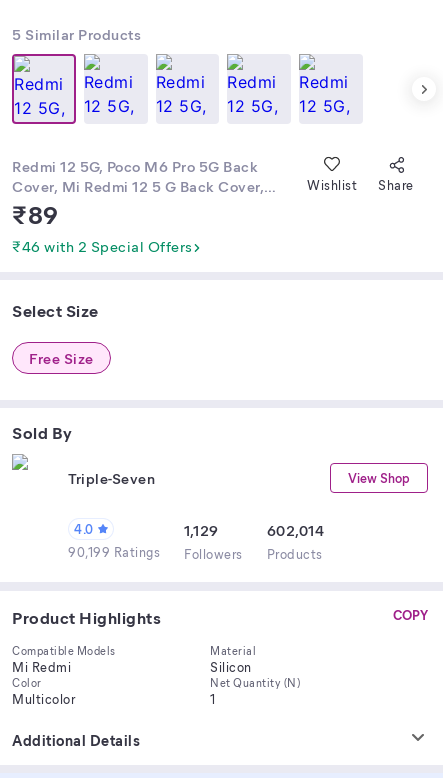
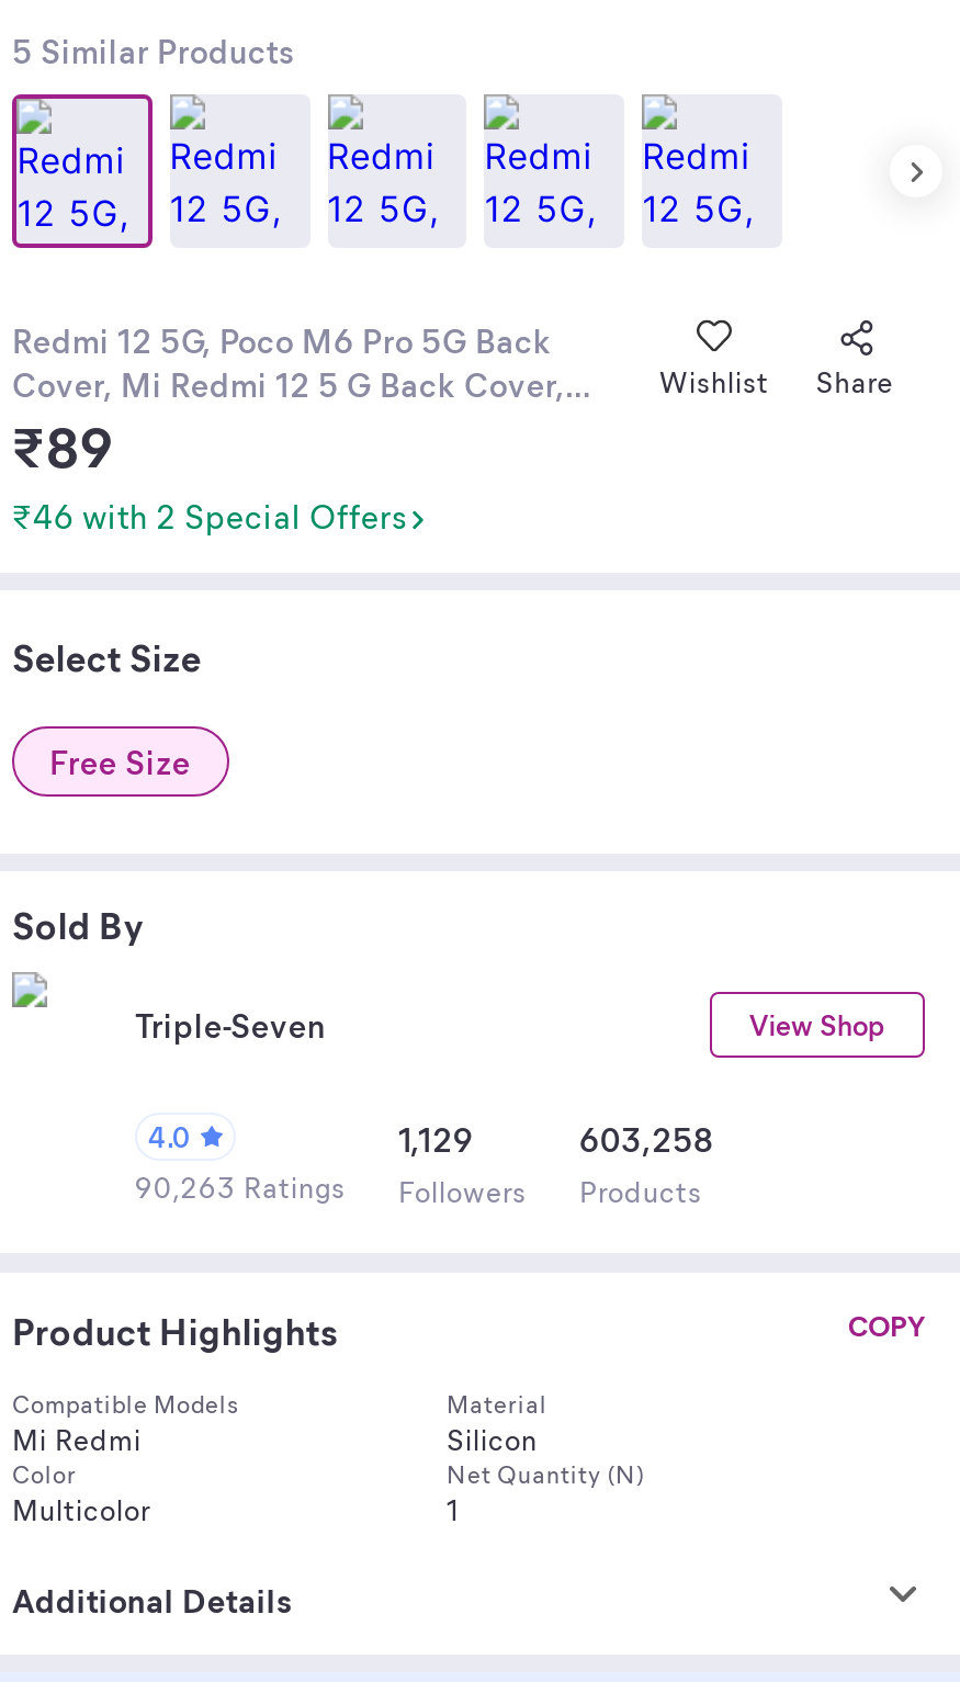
- 602,014
+ 603,258

- 90,199 Ratings Followers Products
+ 90,263 Ratings Followers Products
